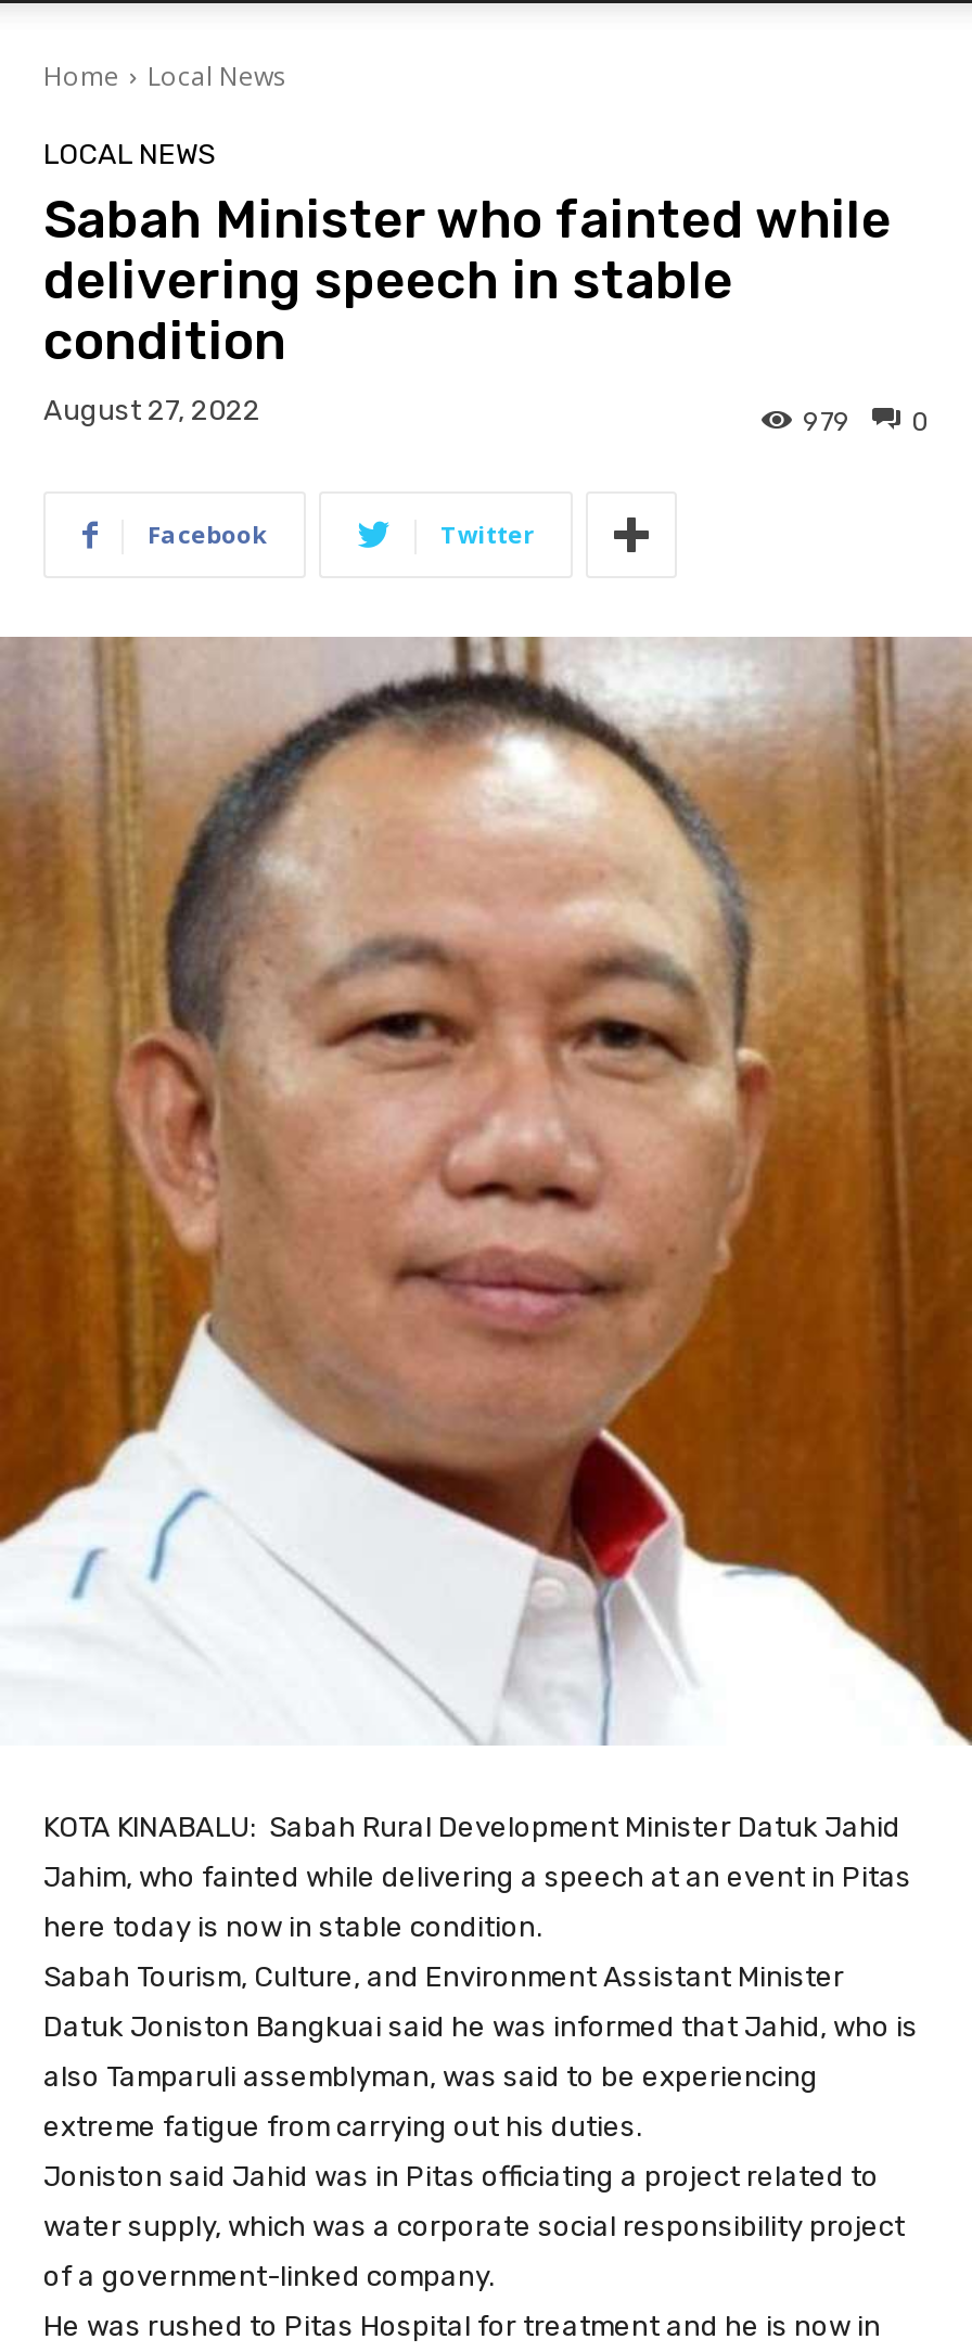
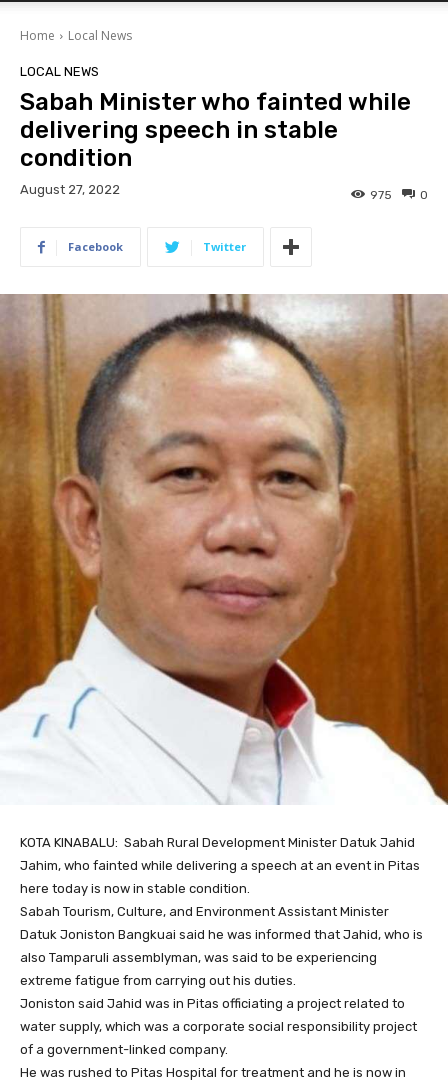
- 979 0
+ 975 0
